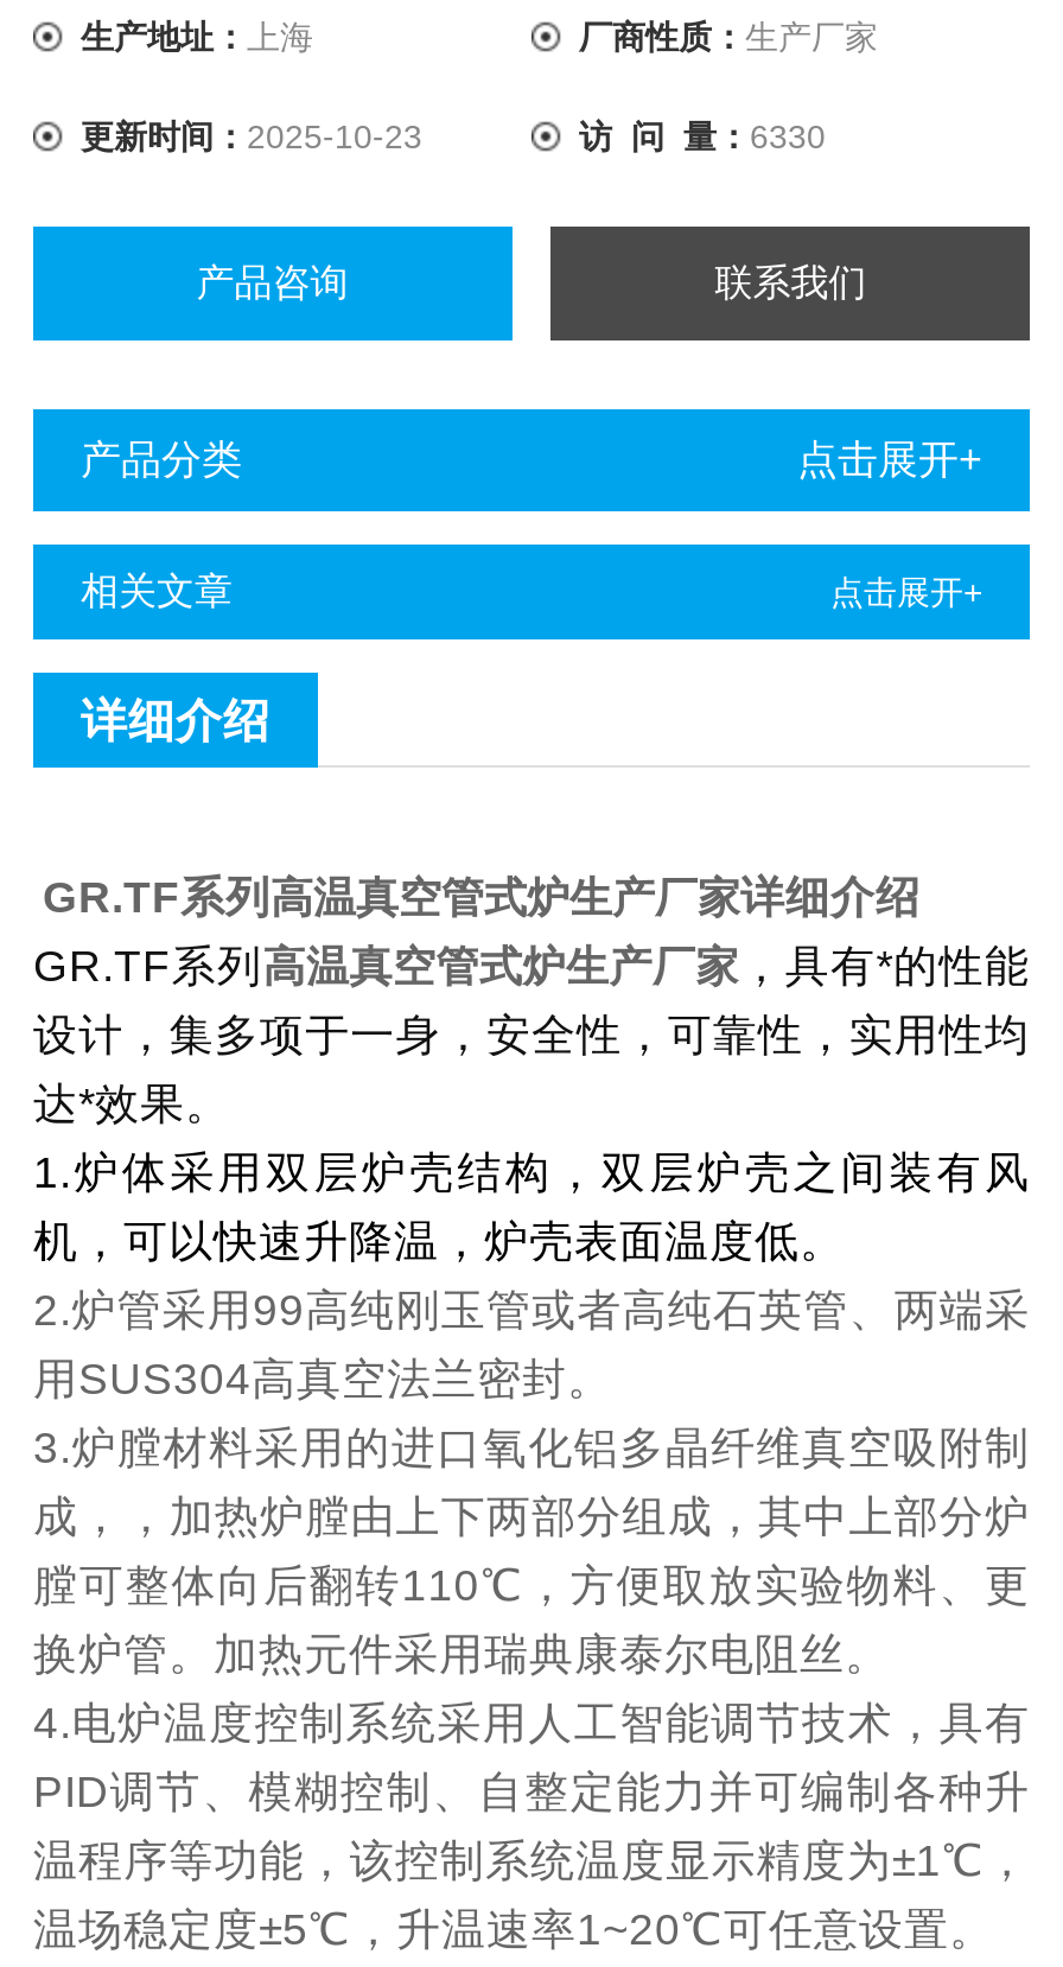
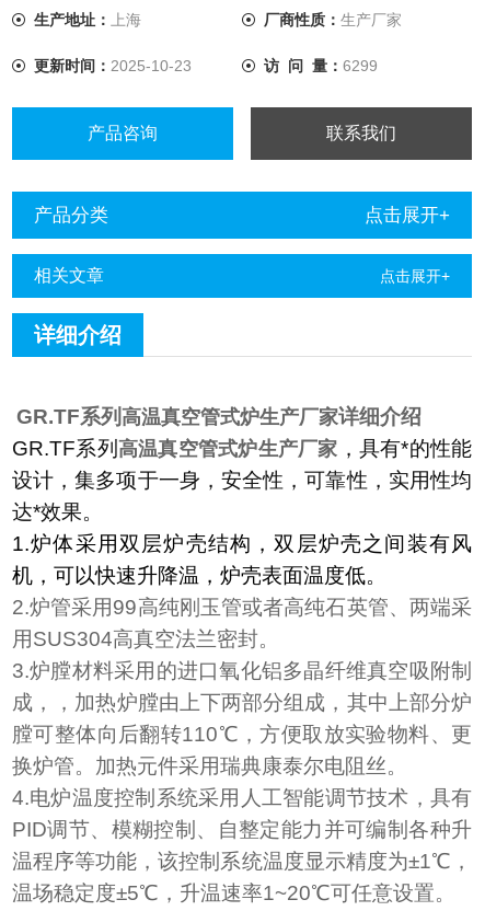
- 访 问 量：6330
+ 访 问 量：6299
